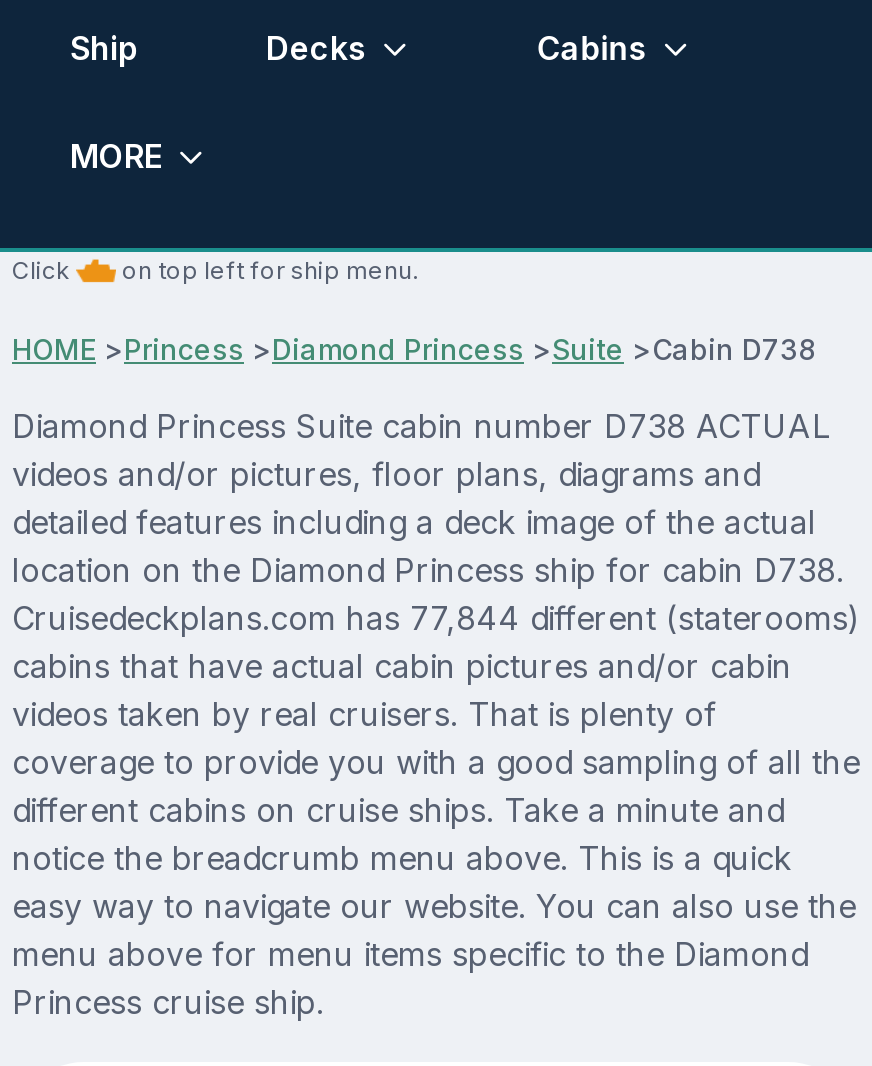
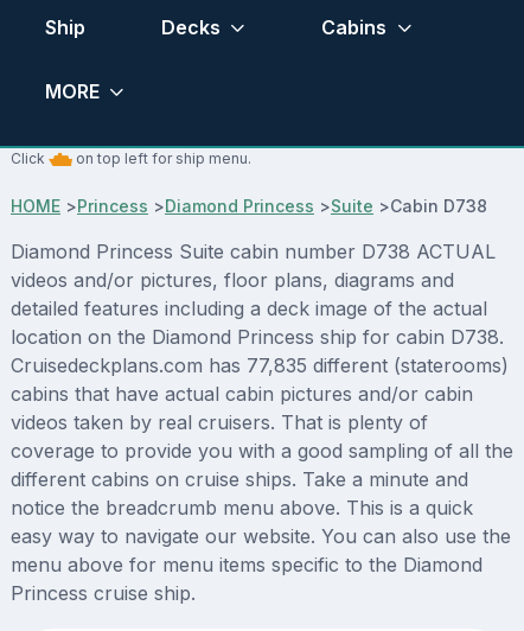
- Cruisedeckplans.com has 77,844 different (staterooms)
+ Cruisedeckplans.com has 77,835 different (staterooms)
